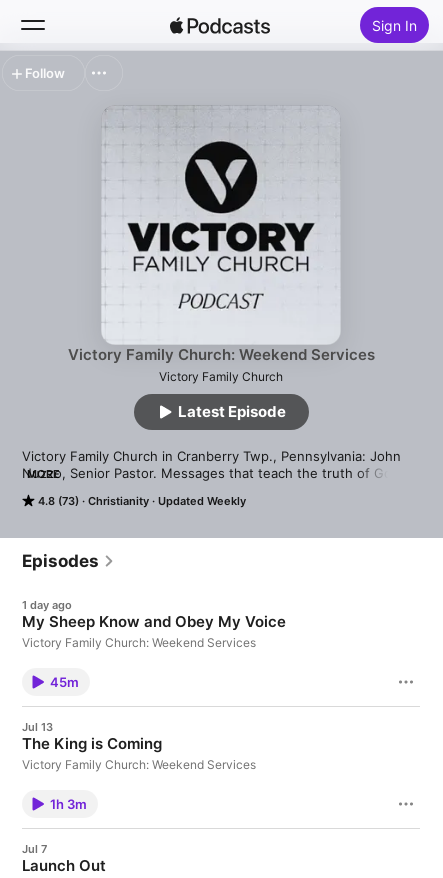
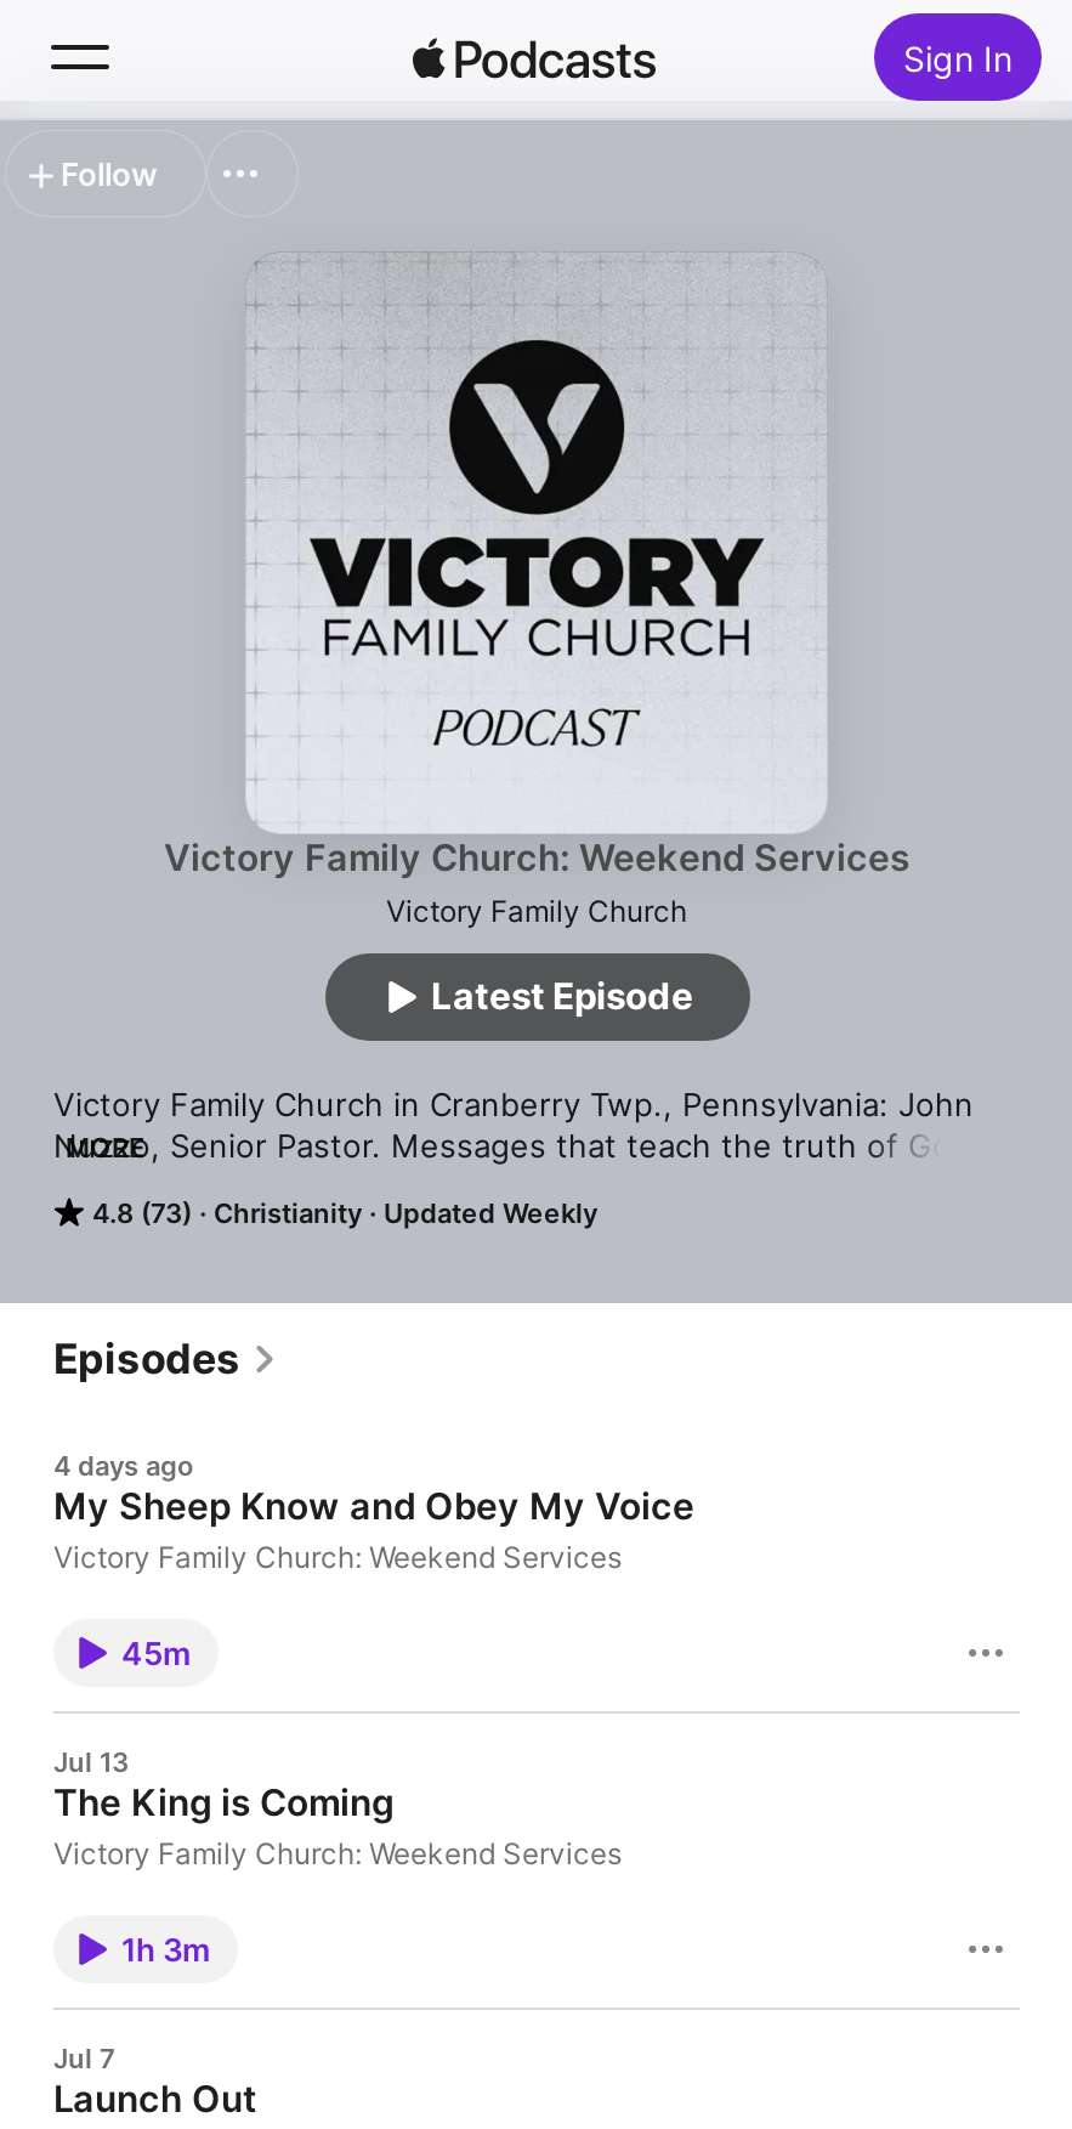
- 1 day ago
+ 4 days ago
